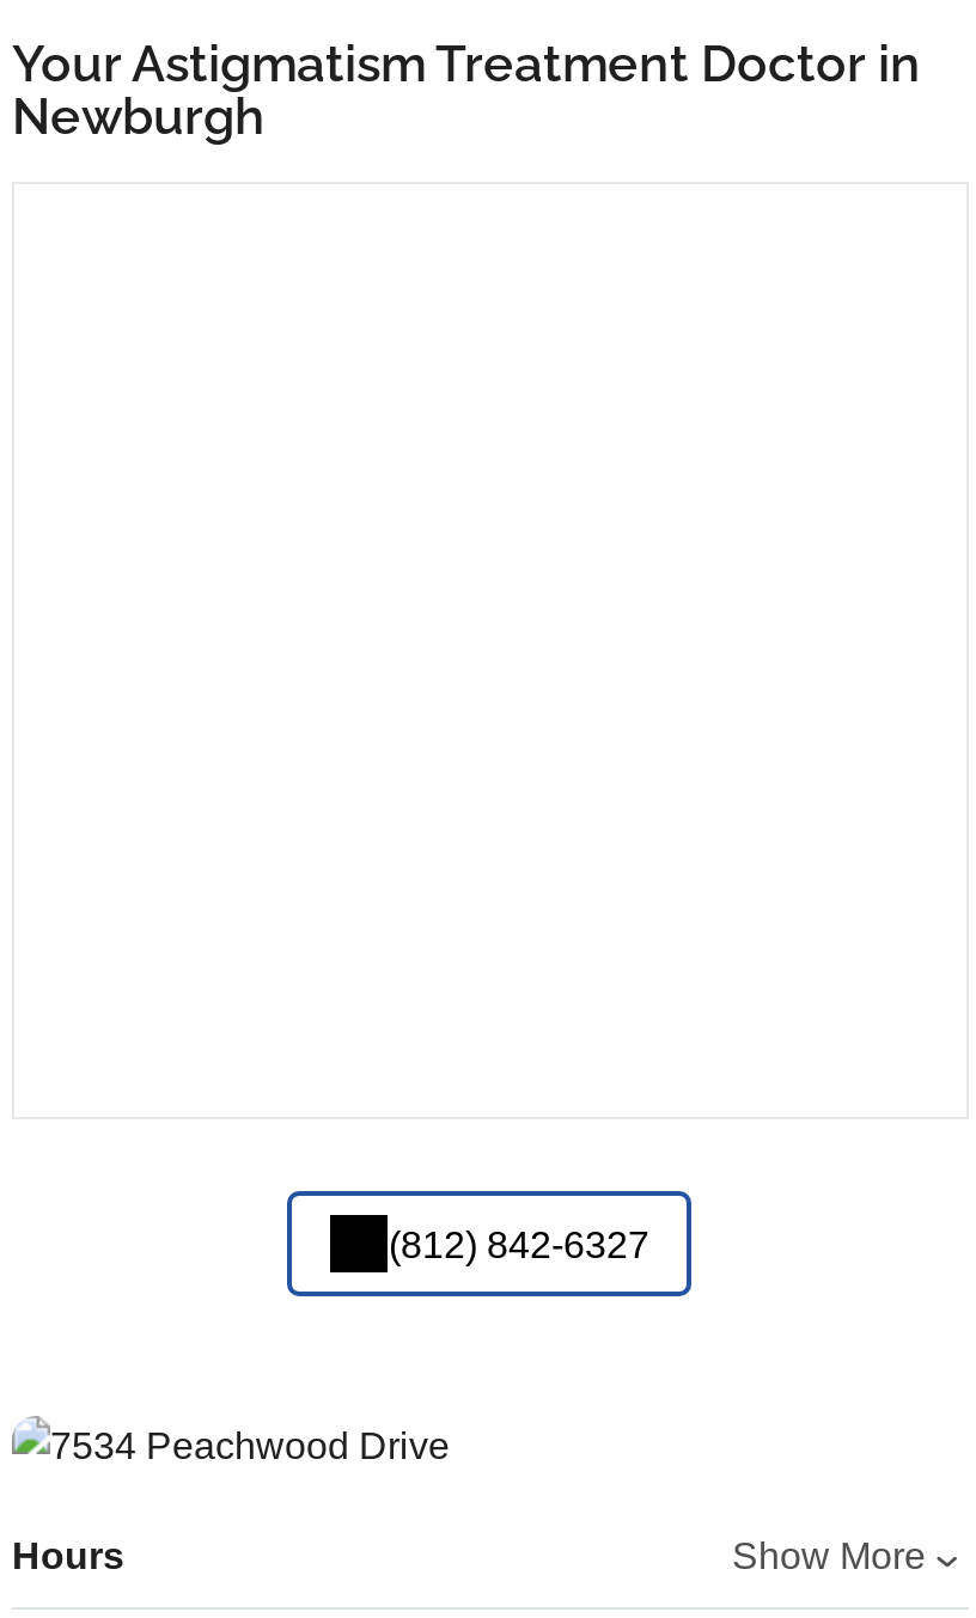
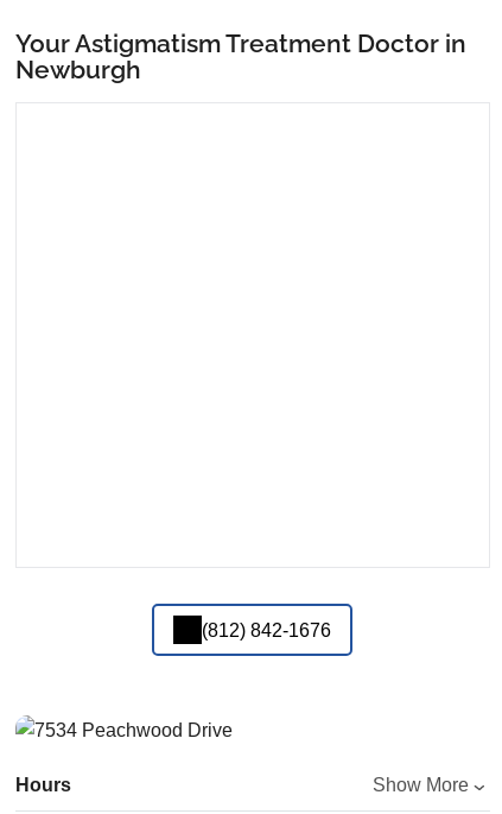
- (812) 842-6327
+ (812) 842-1676
